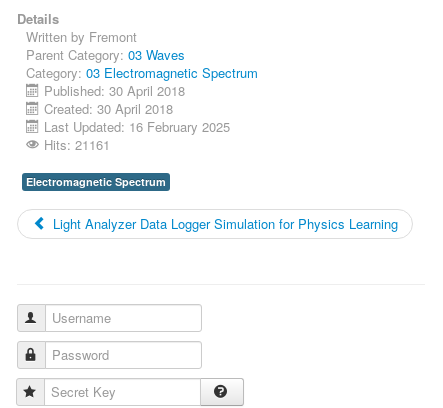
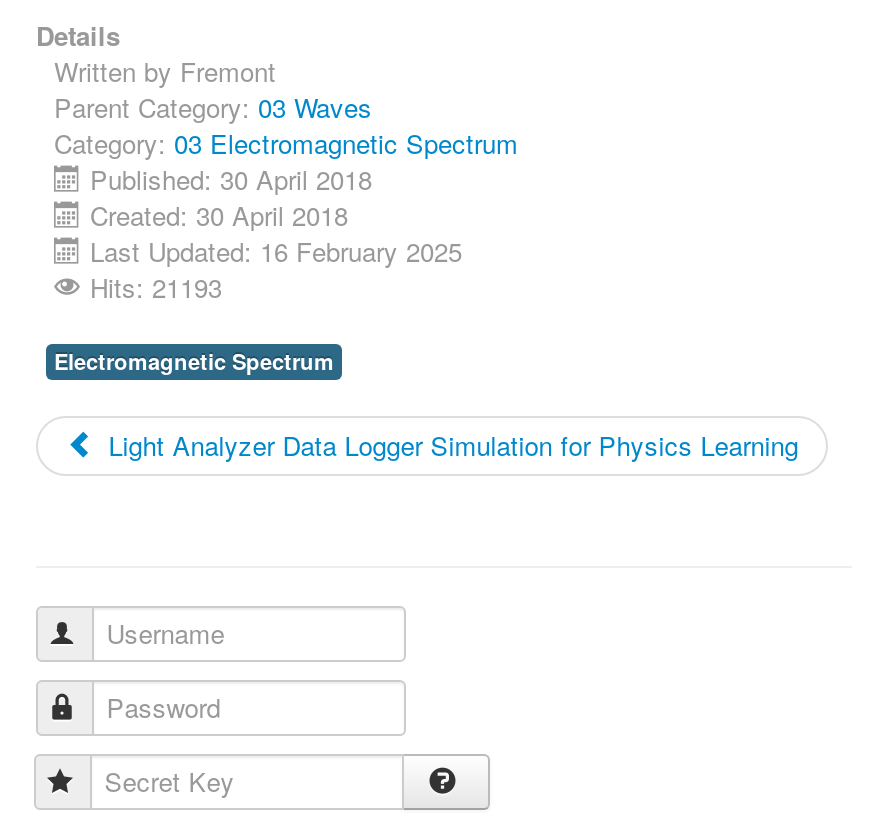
- Hits: 21161
+ Hits: 21193
